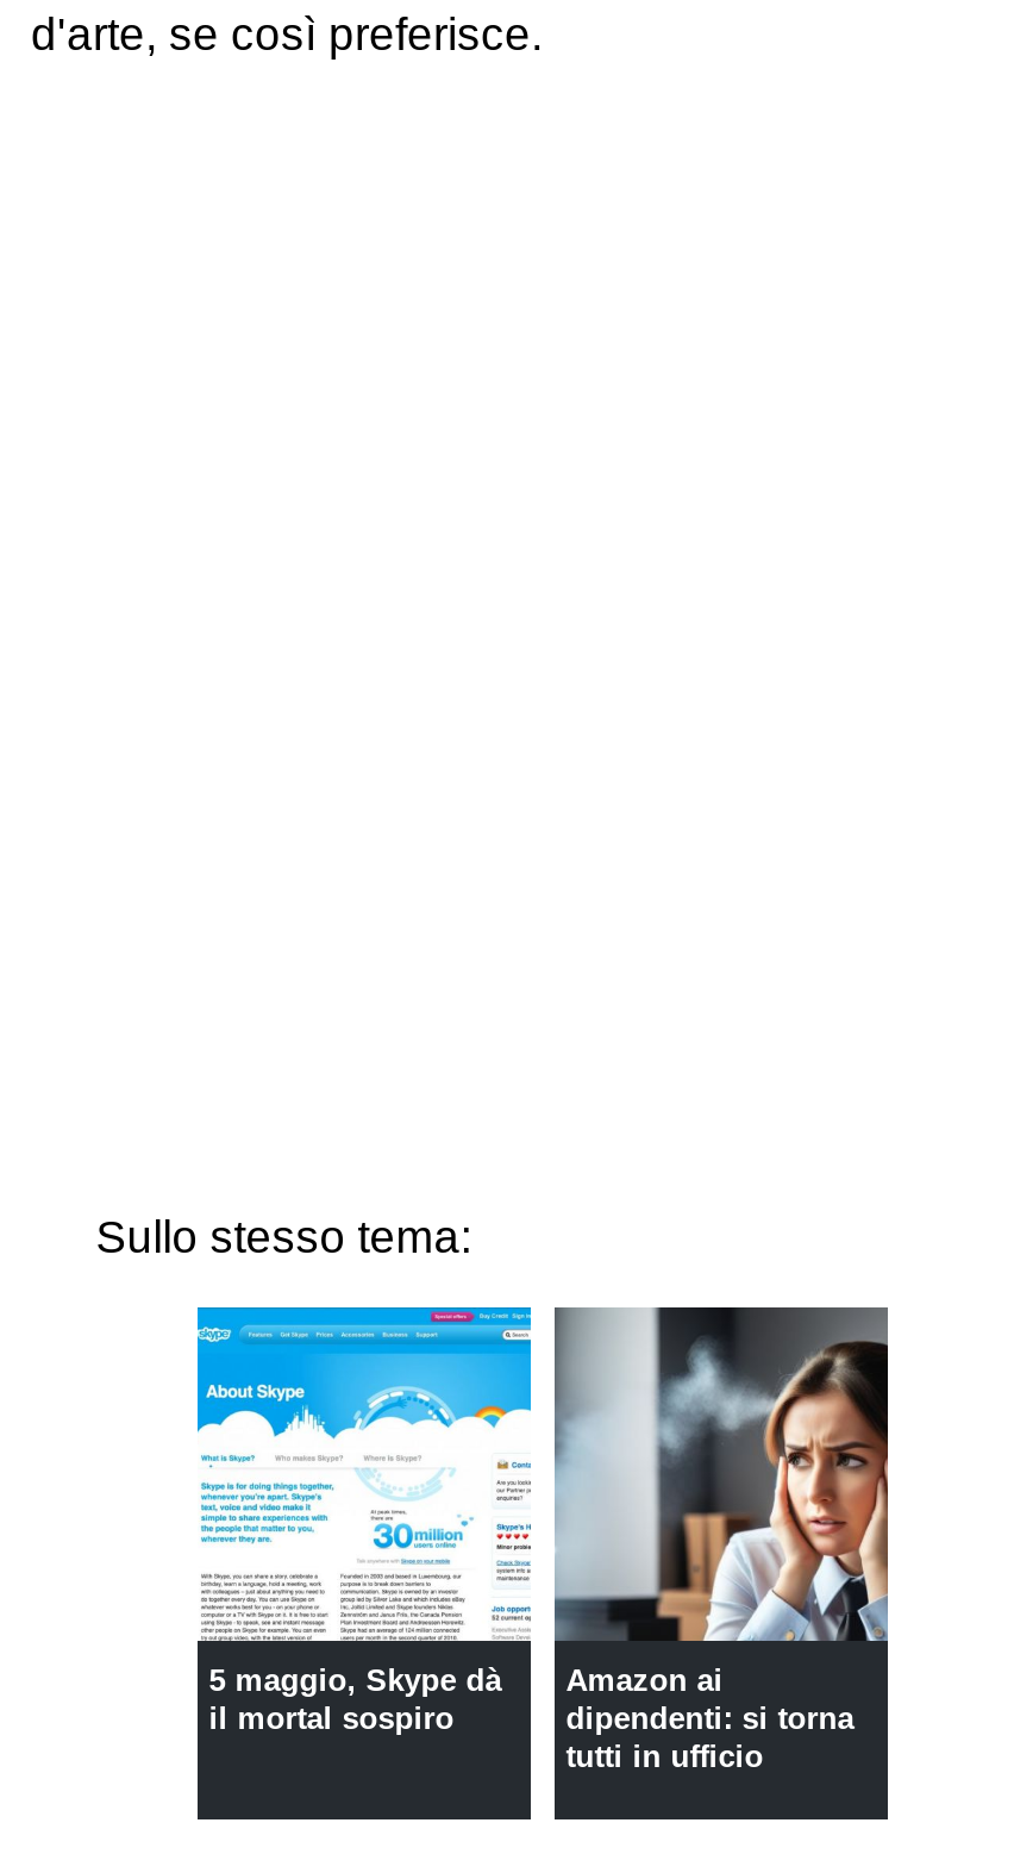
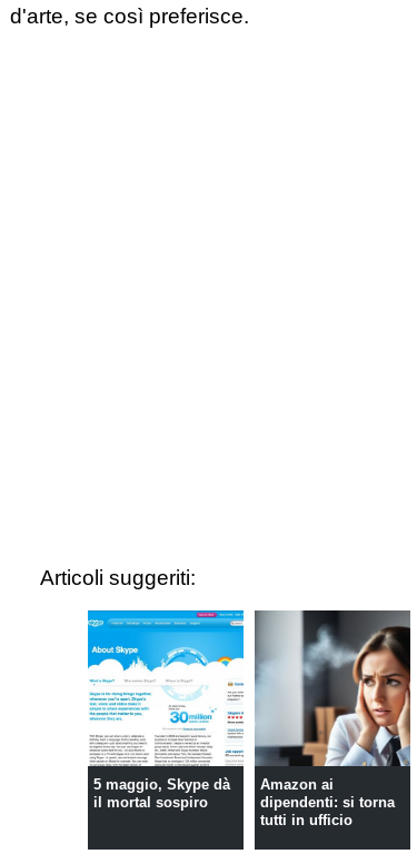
- Sullo stesso tema:
+ Articoli suggeriti:
